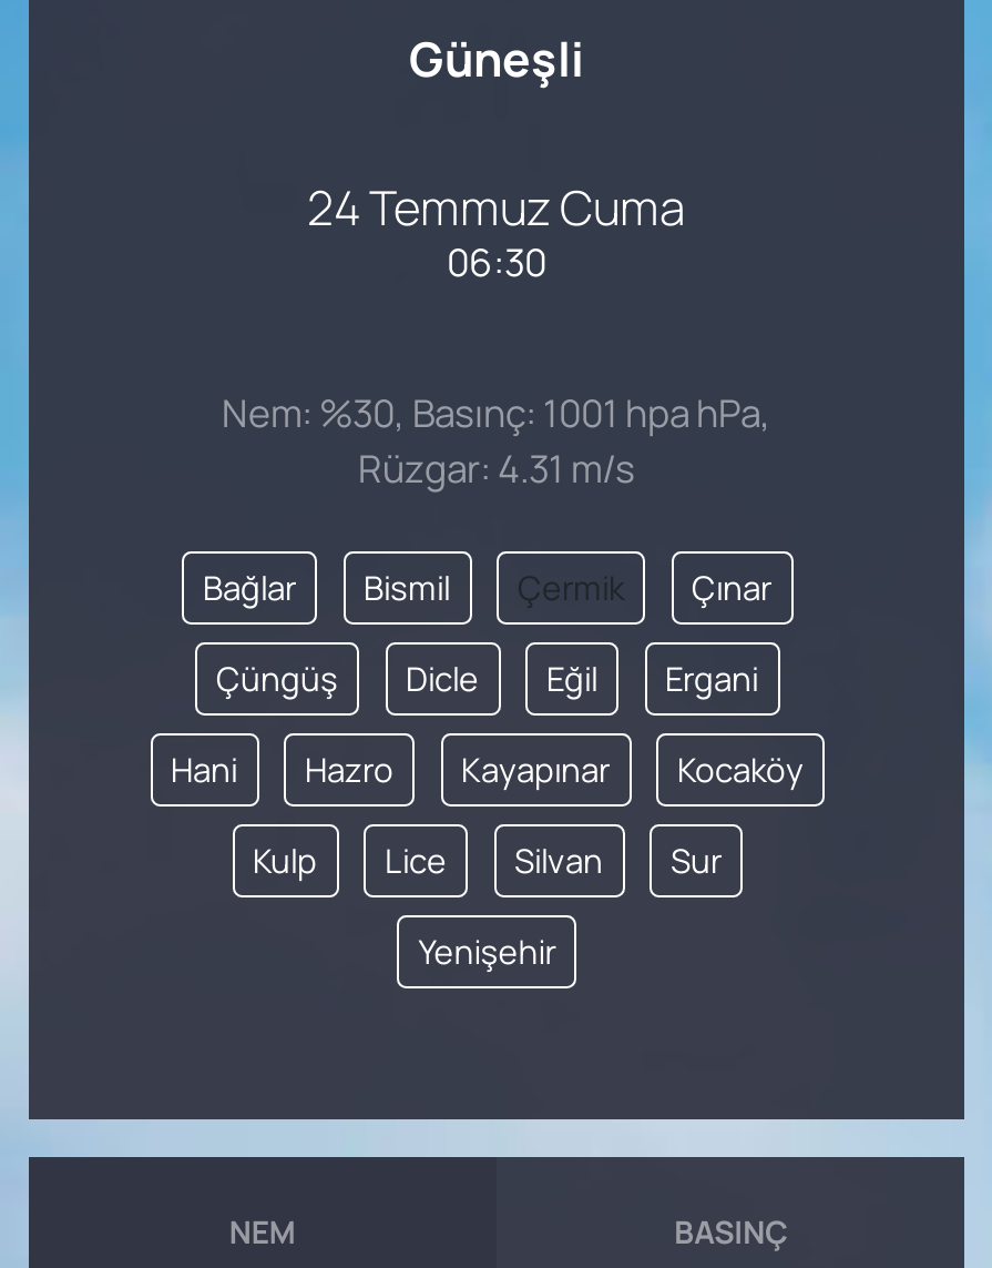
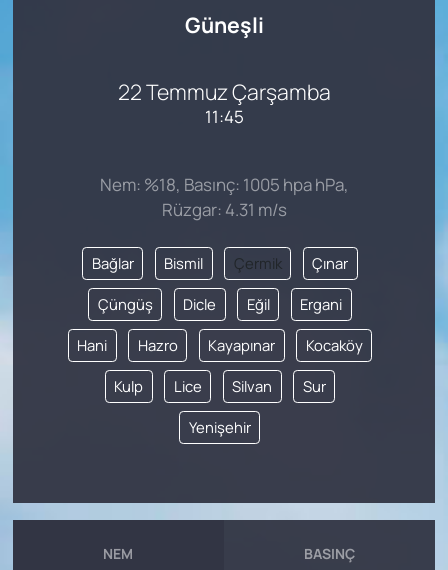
- 24 Temmuz Cuma
+ 22 Temmuz Çarşamba

- 06:30
+ 11:45

- Nem: %30, Basınç: 1001 hpa hPa,
+ Nem: %18, Basınç: 1005 hpa hPa,
